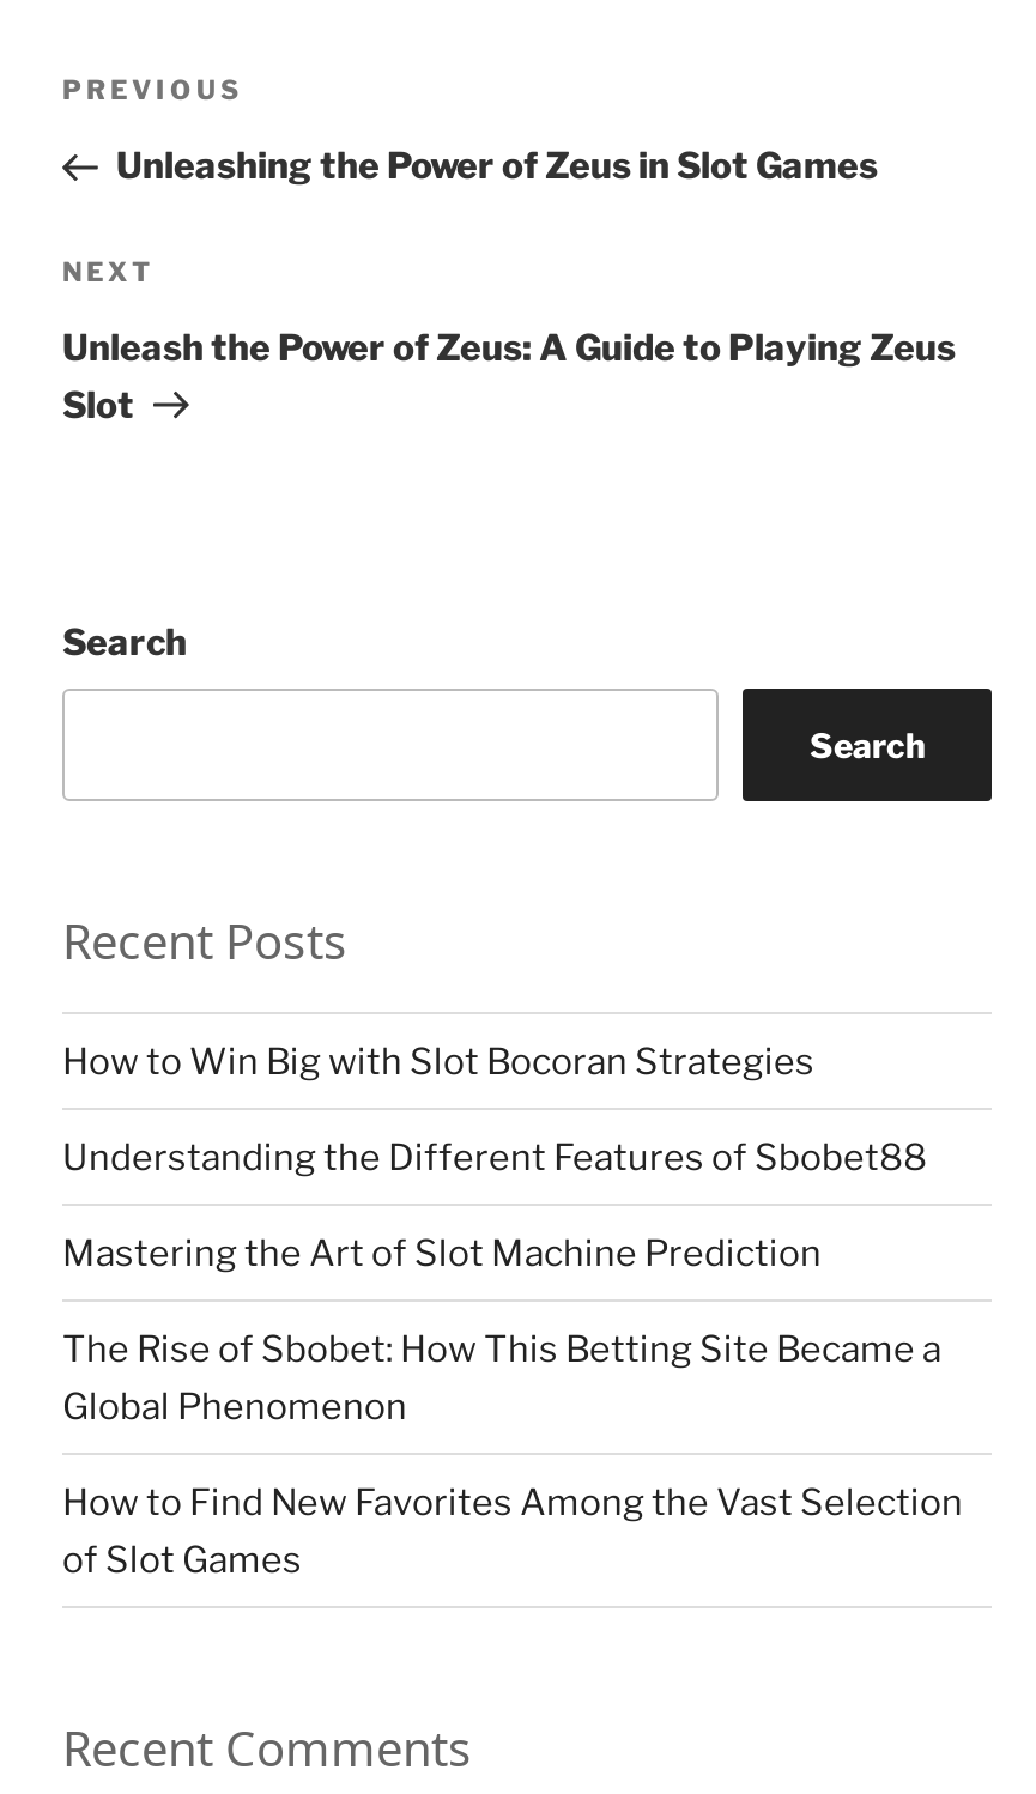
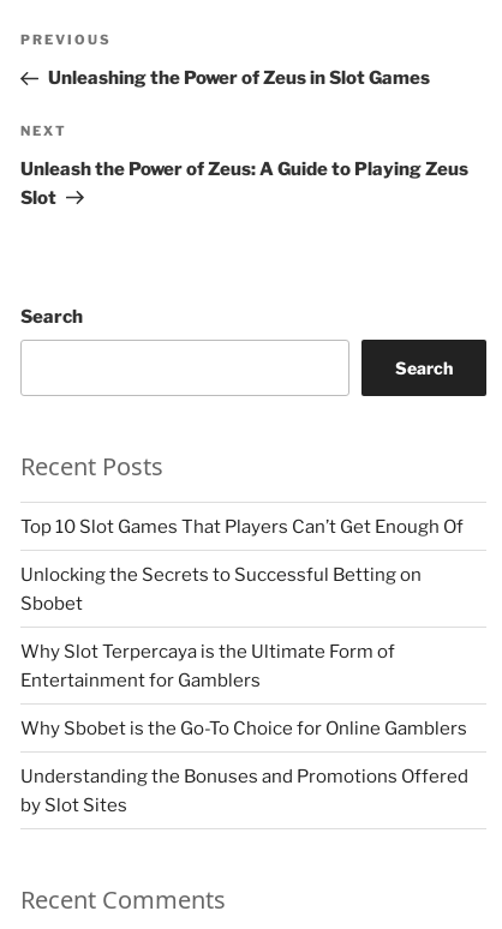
- How to Win Big with Slot Bocoran Strategies
+ Top 10 Slot Games That Players Can’t Get Enough Of

- Understanding the Different Features of Sbobet88
+ Unlocking the Secrets to Successful Betting on
+ Sbobet

- Mastering the Art of Slot Machine Prediction
+ Why Slot Terpercaya is the Ultimate Form of
+ Entertainment for Gamblers

- The Rise of Sbobet: How This Betting Site Became a
- Global Phenomenon
+ Why Sbobet is the Go-To Choice for Online Gamblers

- How to Find New Favorites Among the Vast Selection
- of Slot Games
+ Understanding the Bonuses and Promotions Offered
+ by Slot Sites
